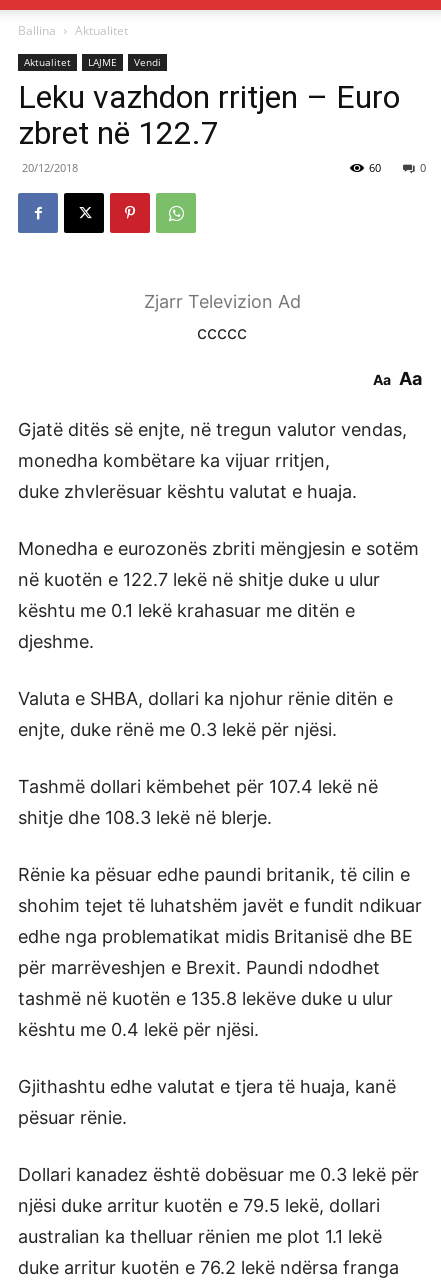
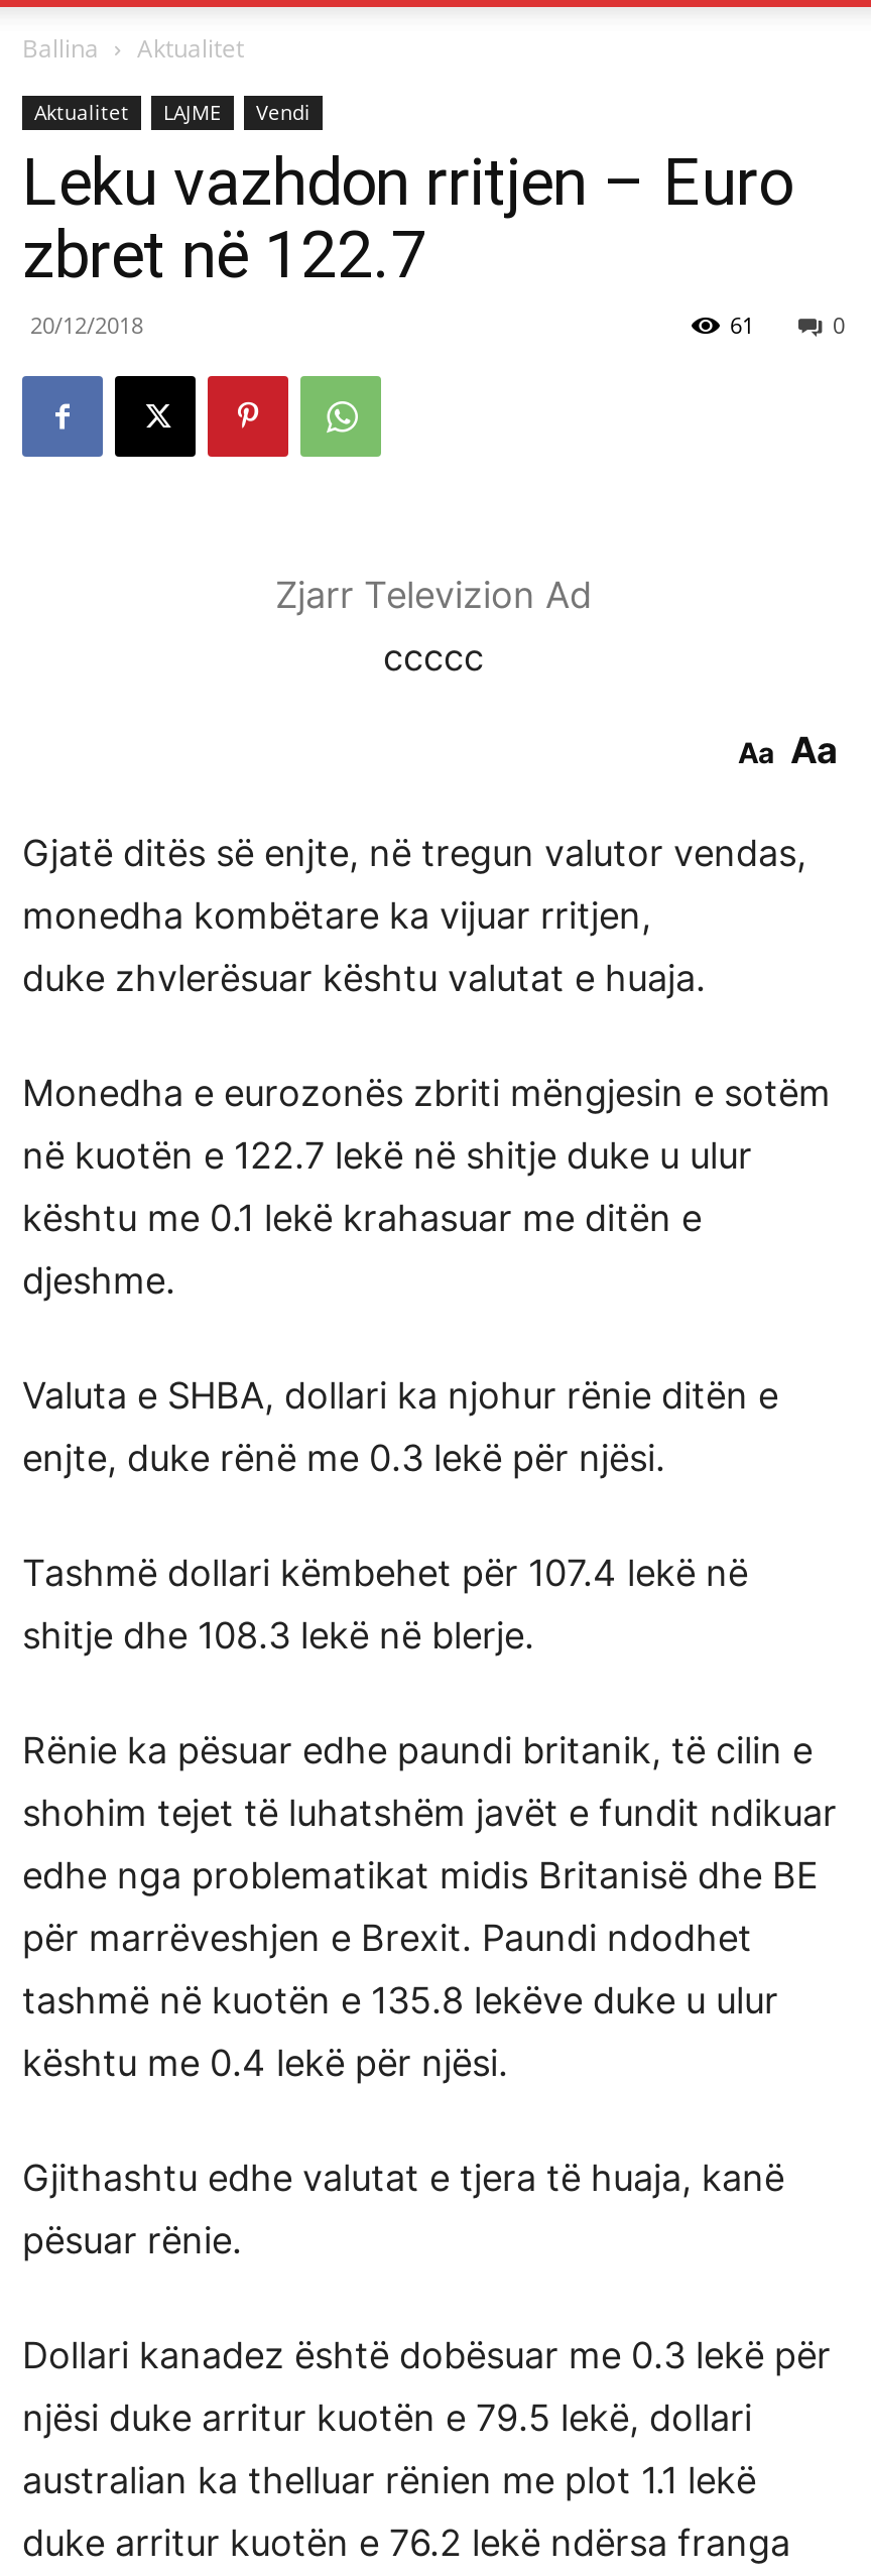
- 60
+ 61
